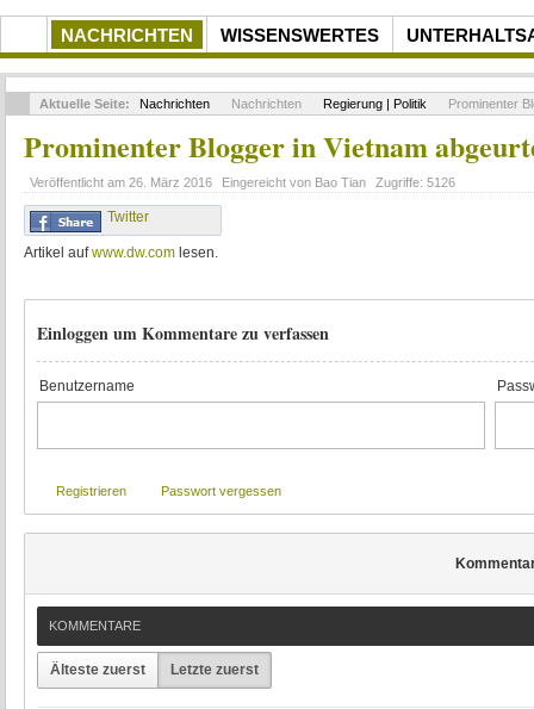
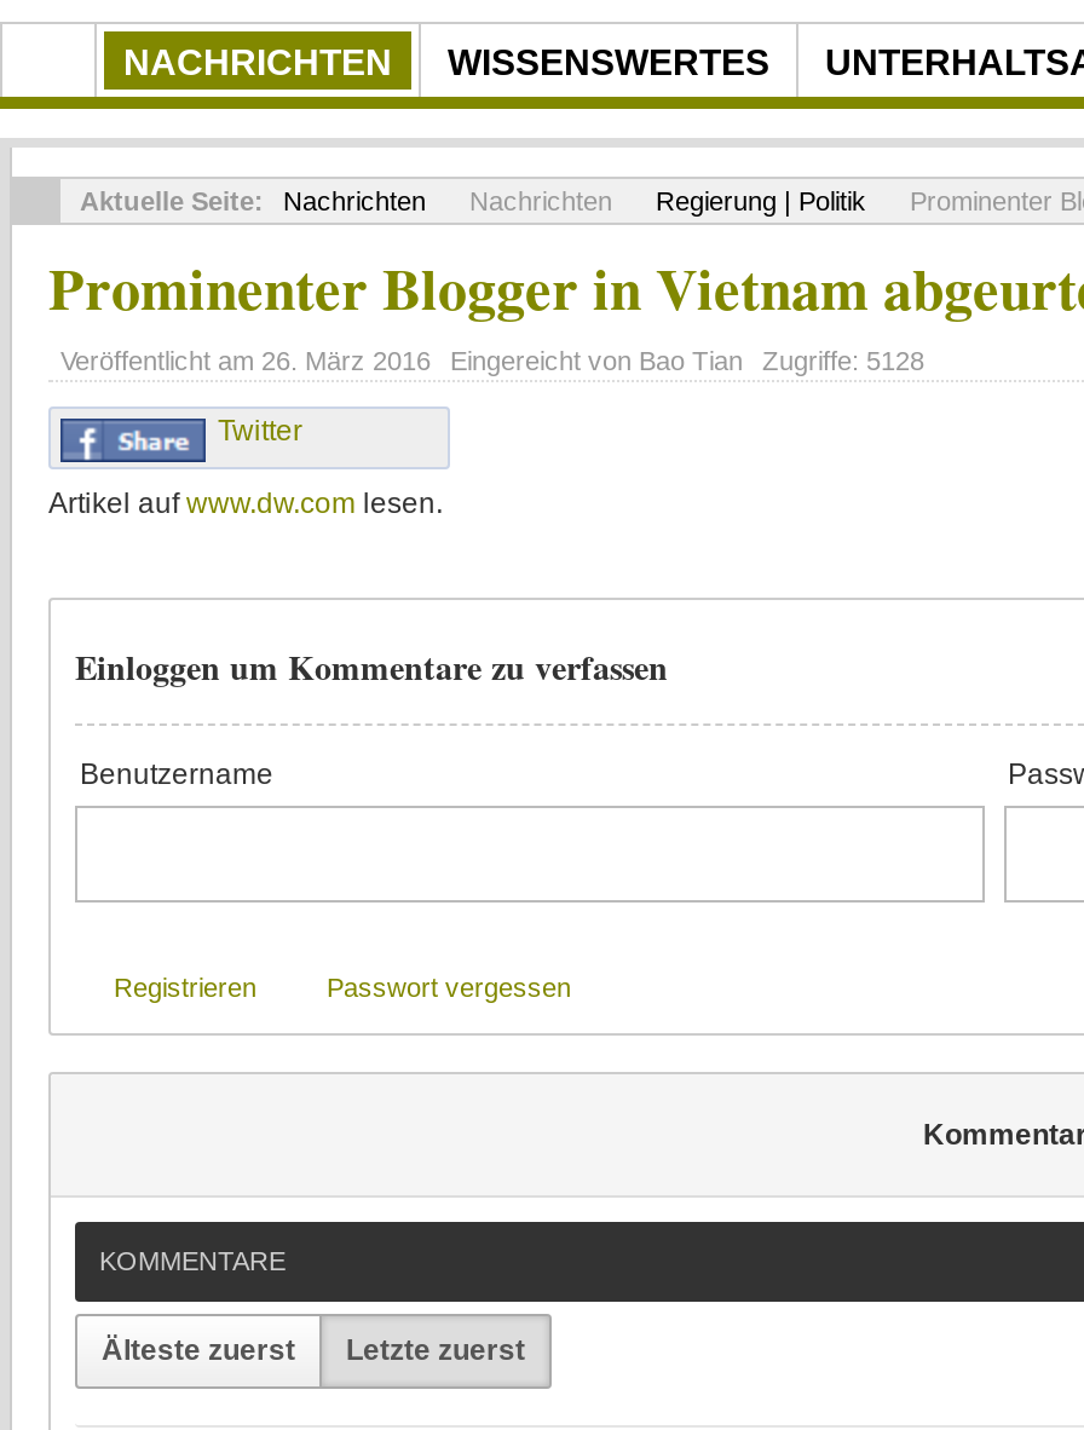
- Veröffentlicht am 26. März 2016 Eingereicht von Bao Tian Zugriffe: 5126
+ Veröffentlicht am 26. März 2016 Eingereicht von Bao Tian Zugriffe: 5128
